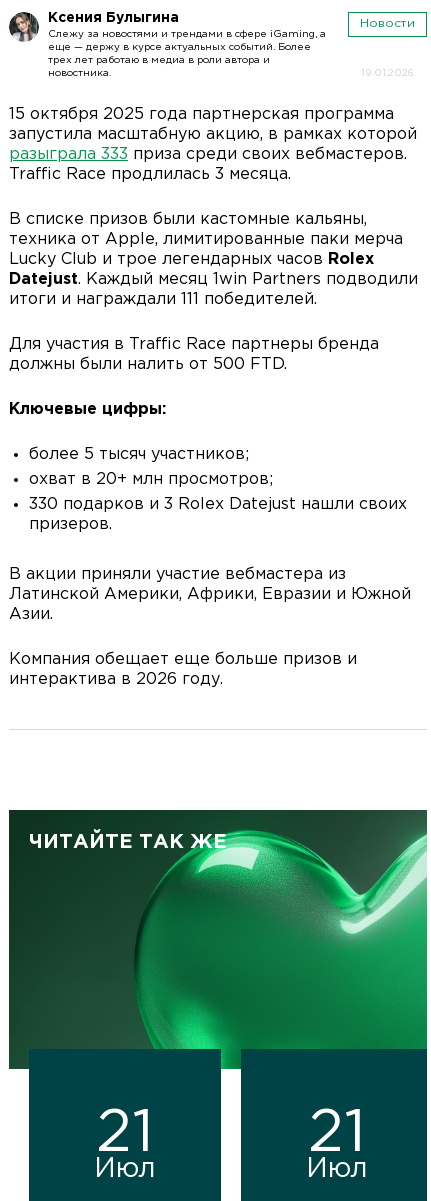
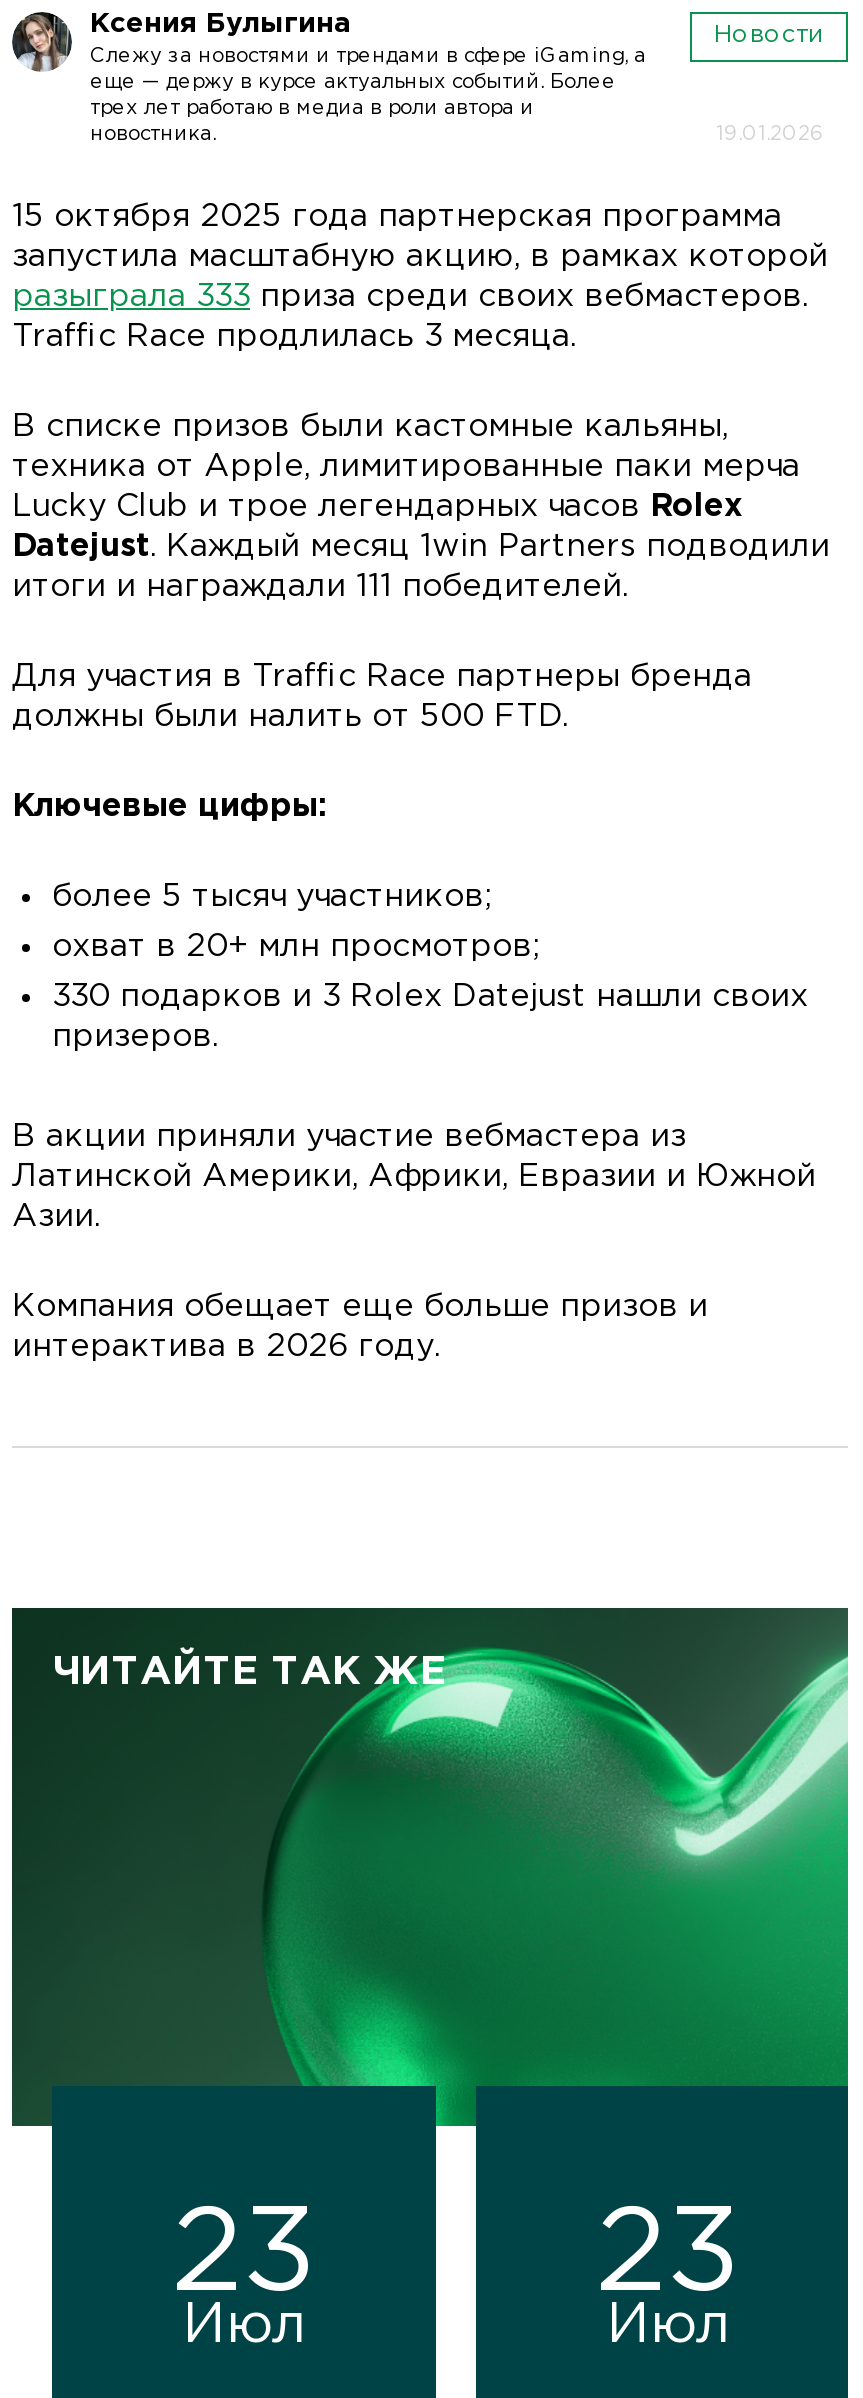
- 21
+ 23

- 21
+ 23
